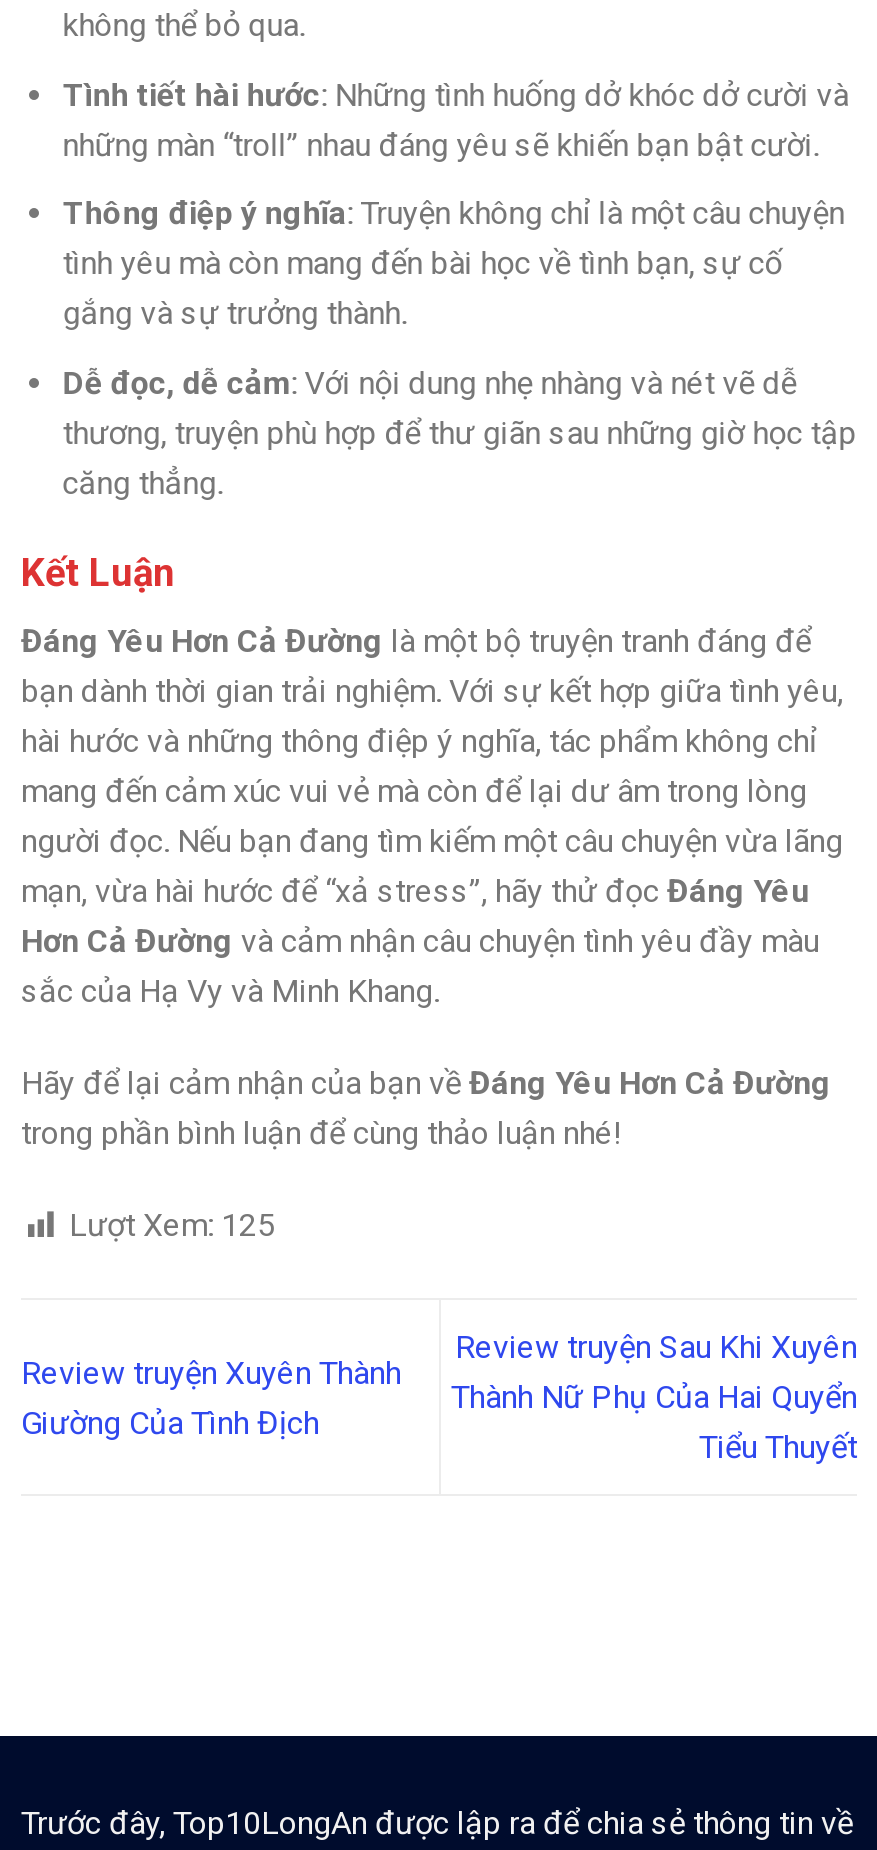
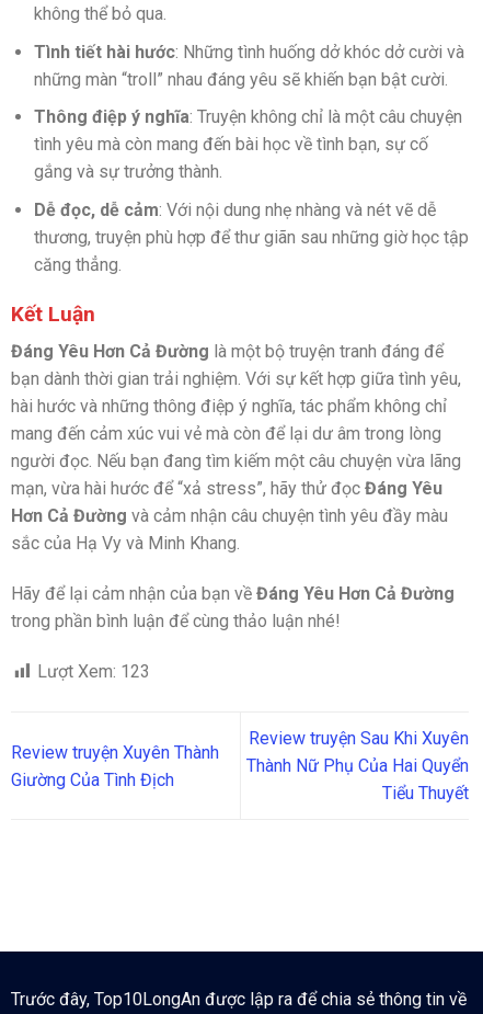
- Lượt Xem: 125
+ Lượt Xem: 123
